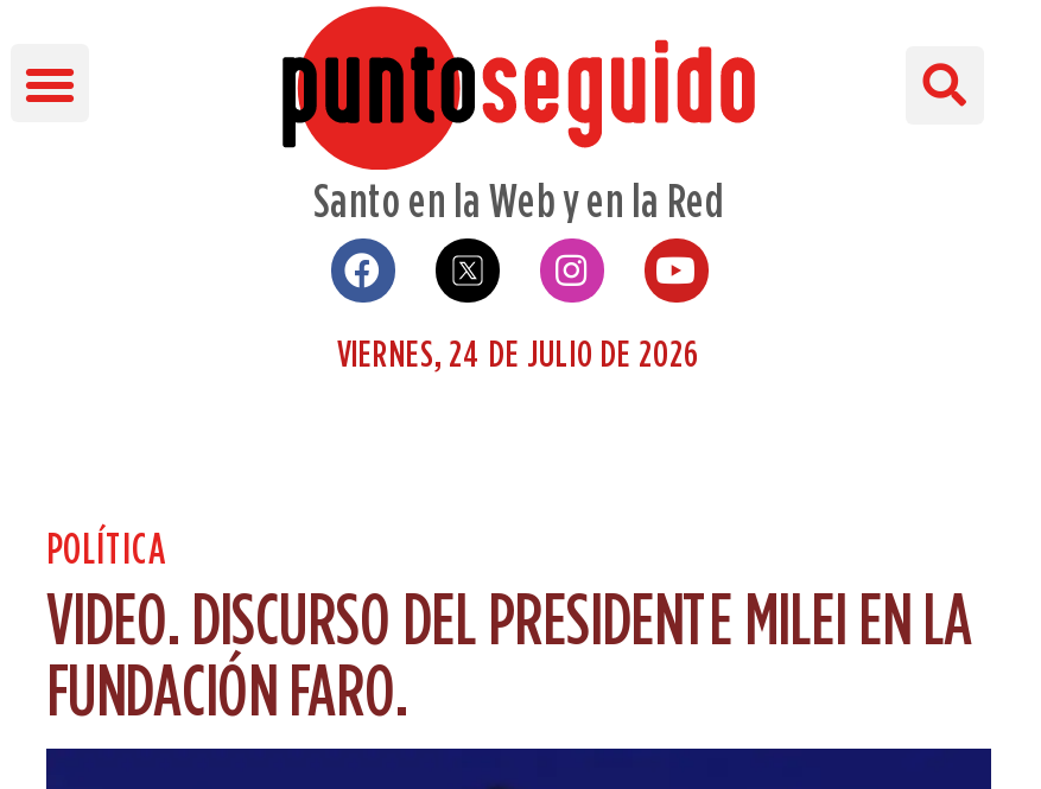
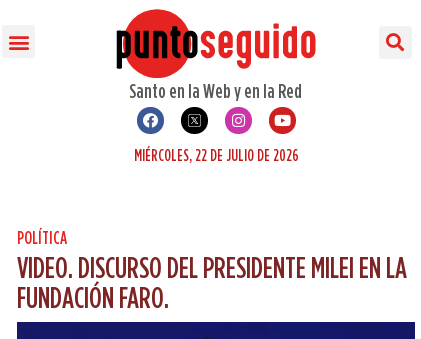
- VIERNES, 24 DE JULIO DE 2026
+ MIÉRCOLES, 22 DE JULIO DE 2026
